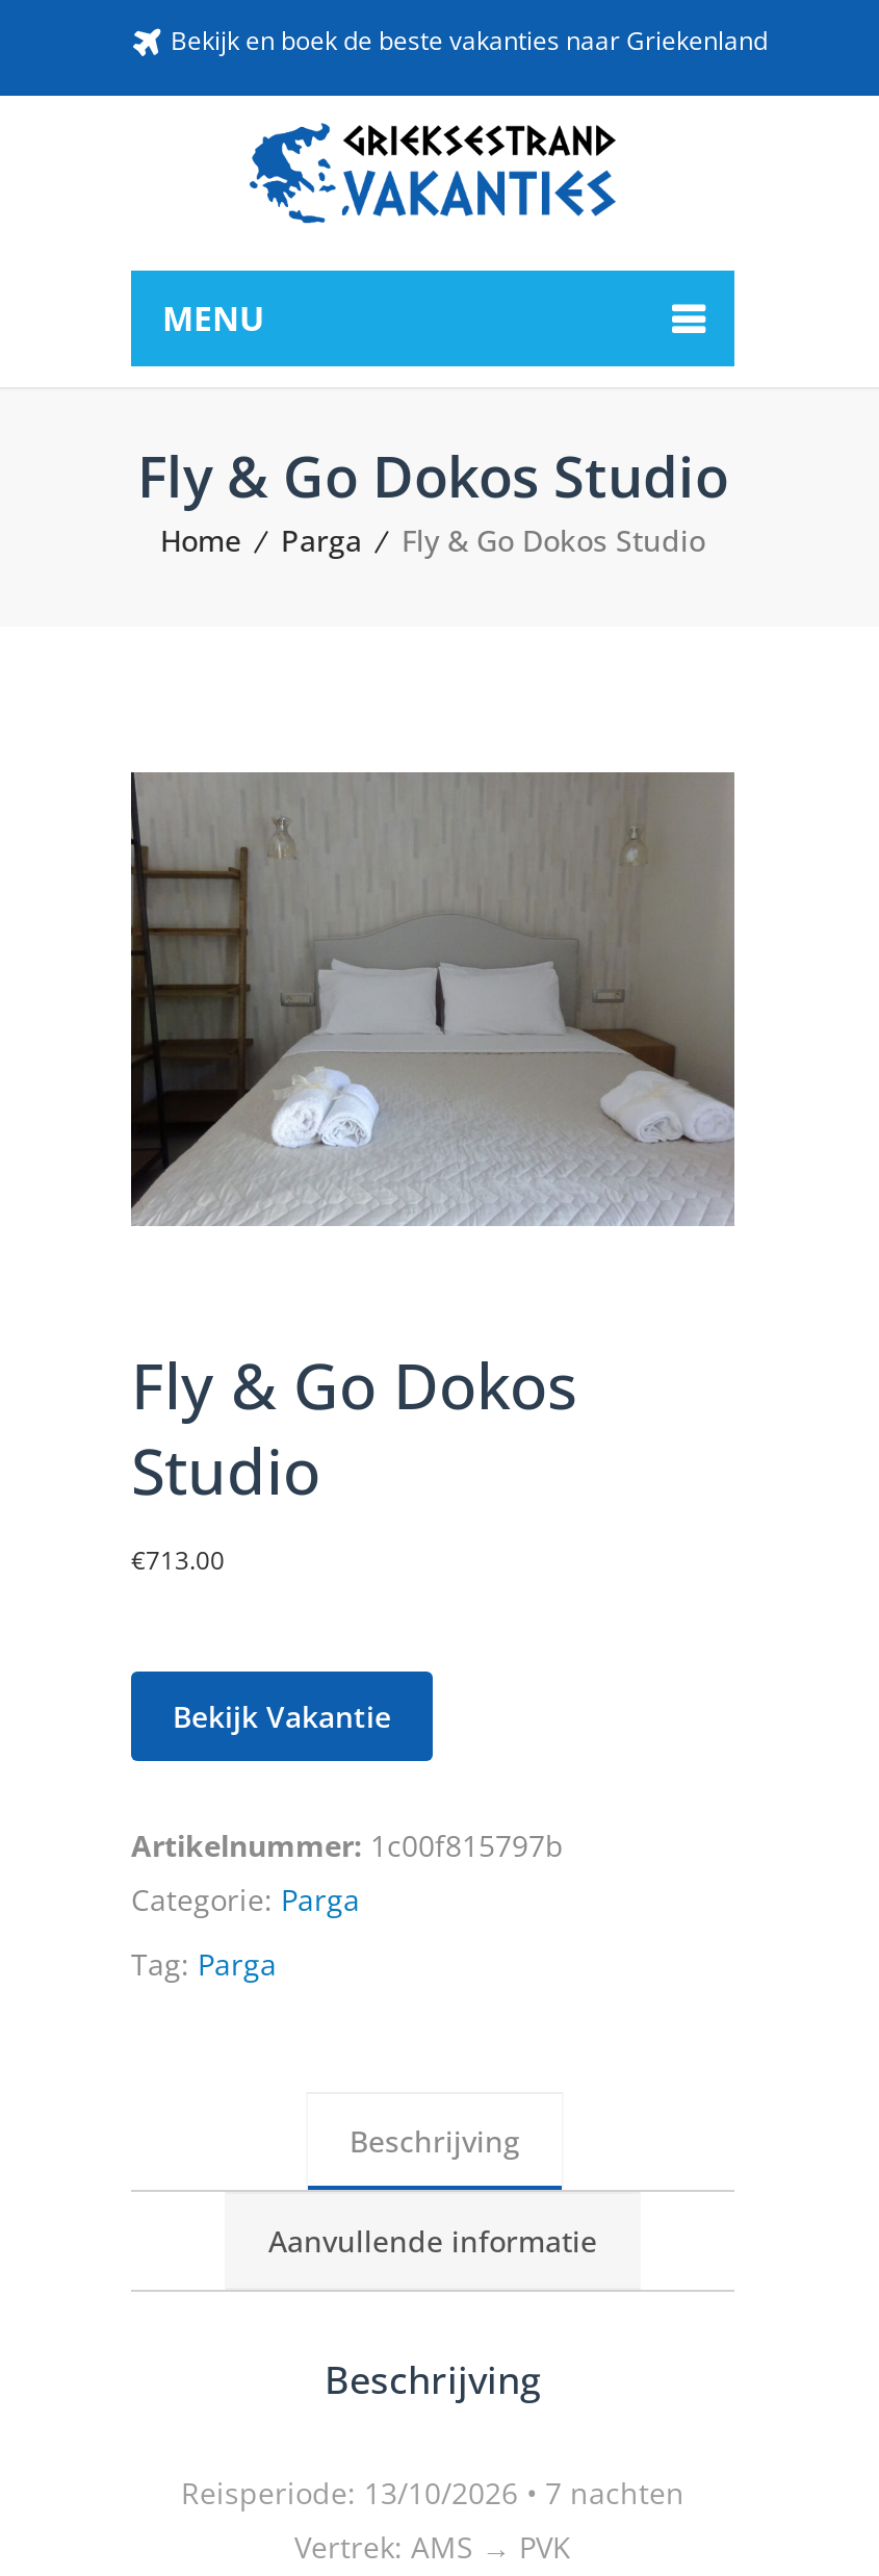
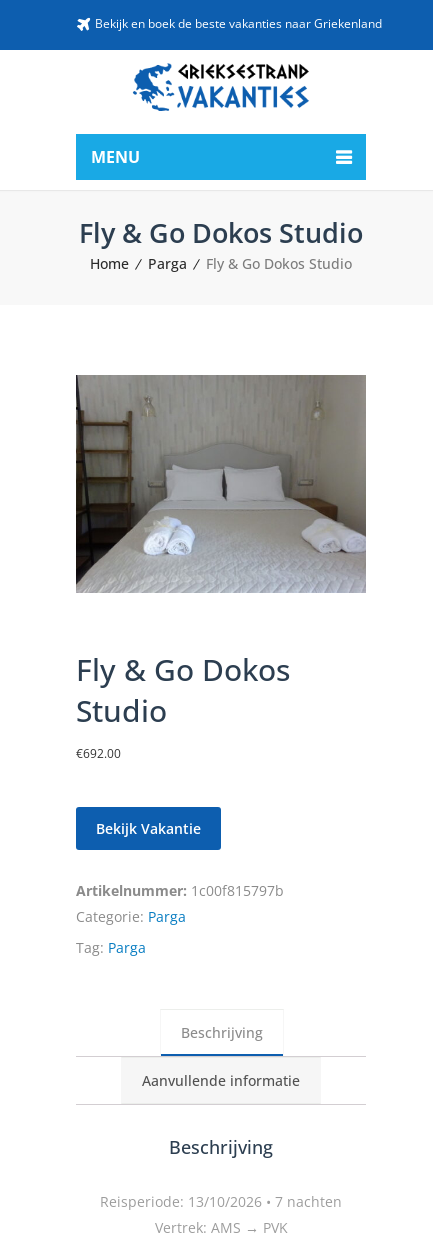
- €713.00
+ €692.00
